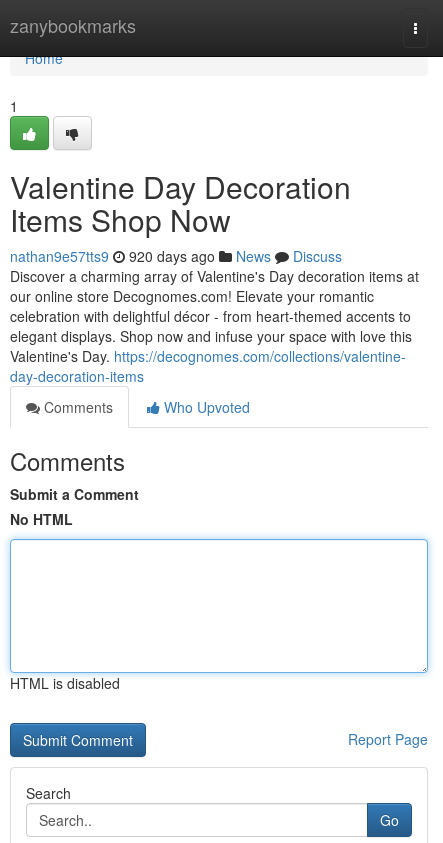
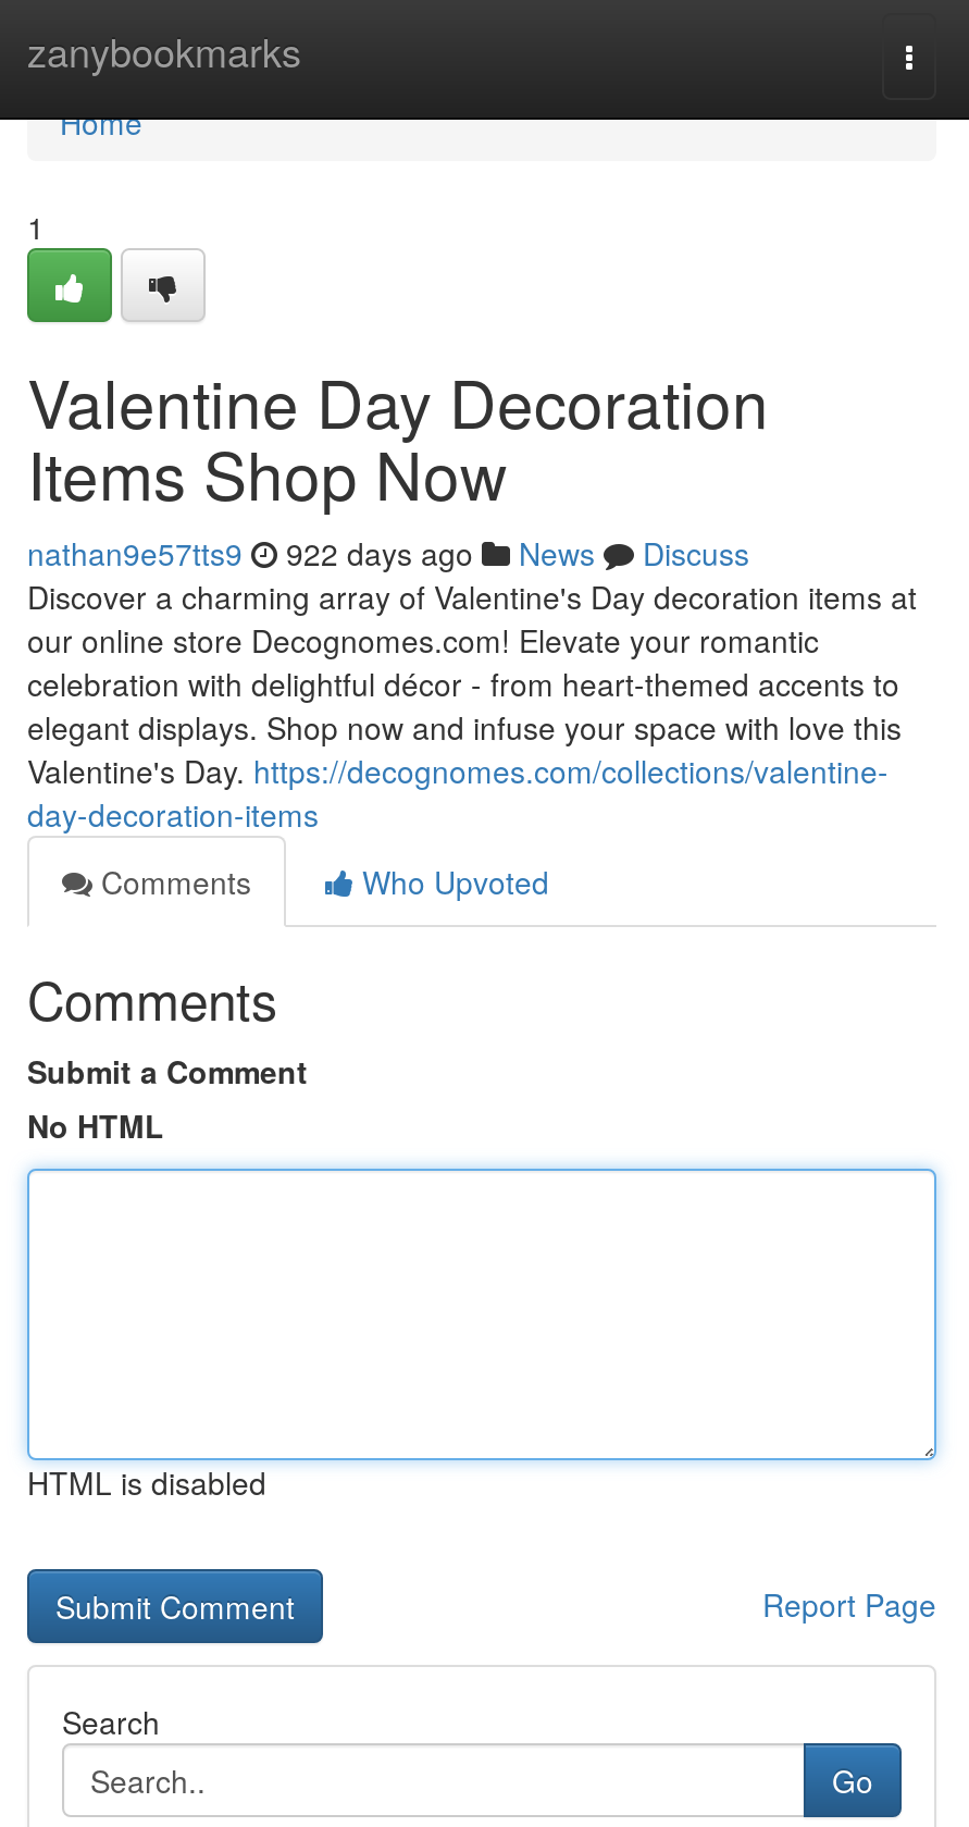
- nathan9e57tts9 920 days ago News Discuss
+ nathan9e57tts9 922 days ago News Discuss
